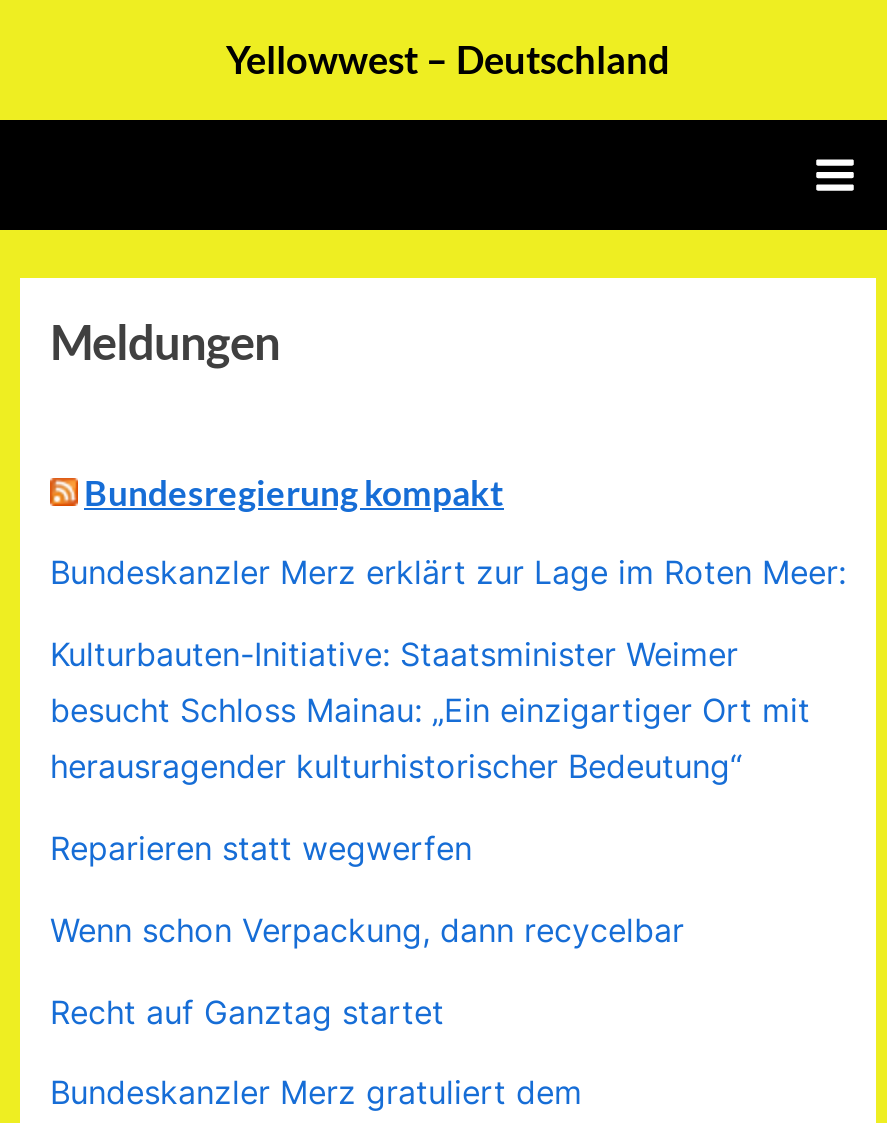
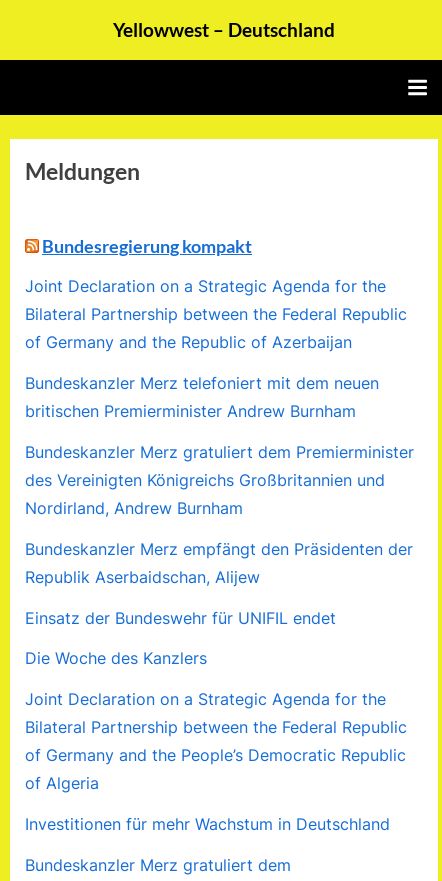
- Bundeskanzler Merz erklärt zur Lage im Roten Meer:
- Kulturbauten-Initiative: Staatsminister Weimer
- besucht Schloss Mainau: „Ein einzigartiger Ort mit
- herausragender kulturhistorischer Bedeutung“
- Reparieren statt wegwerfen
- Wenn schon Verpackung, dann recycelbar
- Recht auf Ganztag startet
+ Joint Declaration on a Strategic Agenda for the
+ Bilateral Partnership between the Federal Republic
+ of Germany and the Republic of Azerbaijan
+ Bundeskanzler Merz telefoniert mit dem neuen
+ britischen Premierminister Andrew Burnham
+ Bundeskanzler Merz gratuliert dem Premierminister
+ des Vereinigten Königreichs Großbritannien und
+ Nordirland, Andrew Burnham
+ Bundeskanzler Merz empfängt den Präsidenten der
+ Republik Aserbaidschan, Alijew
+ Einsatz der Bundeswehr für UNIFIL endet
+ Die Woche des Kanzlers
+ Joint Declaration on a Strategic Agenda for the
+ Bilateral Partnership between the Federal Republic
+ of Germany and the People’s Democratic Republic
+ of Algeria
+ Investitionen für mehr Wachstum in Deutschland
